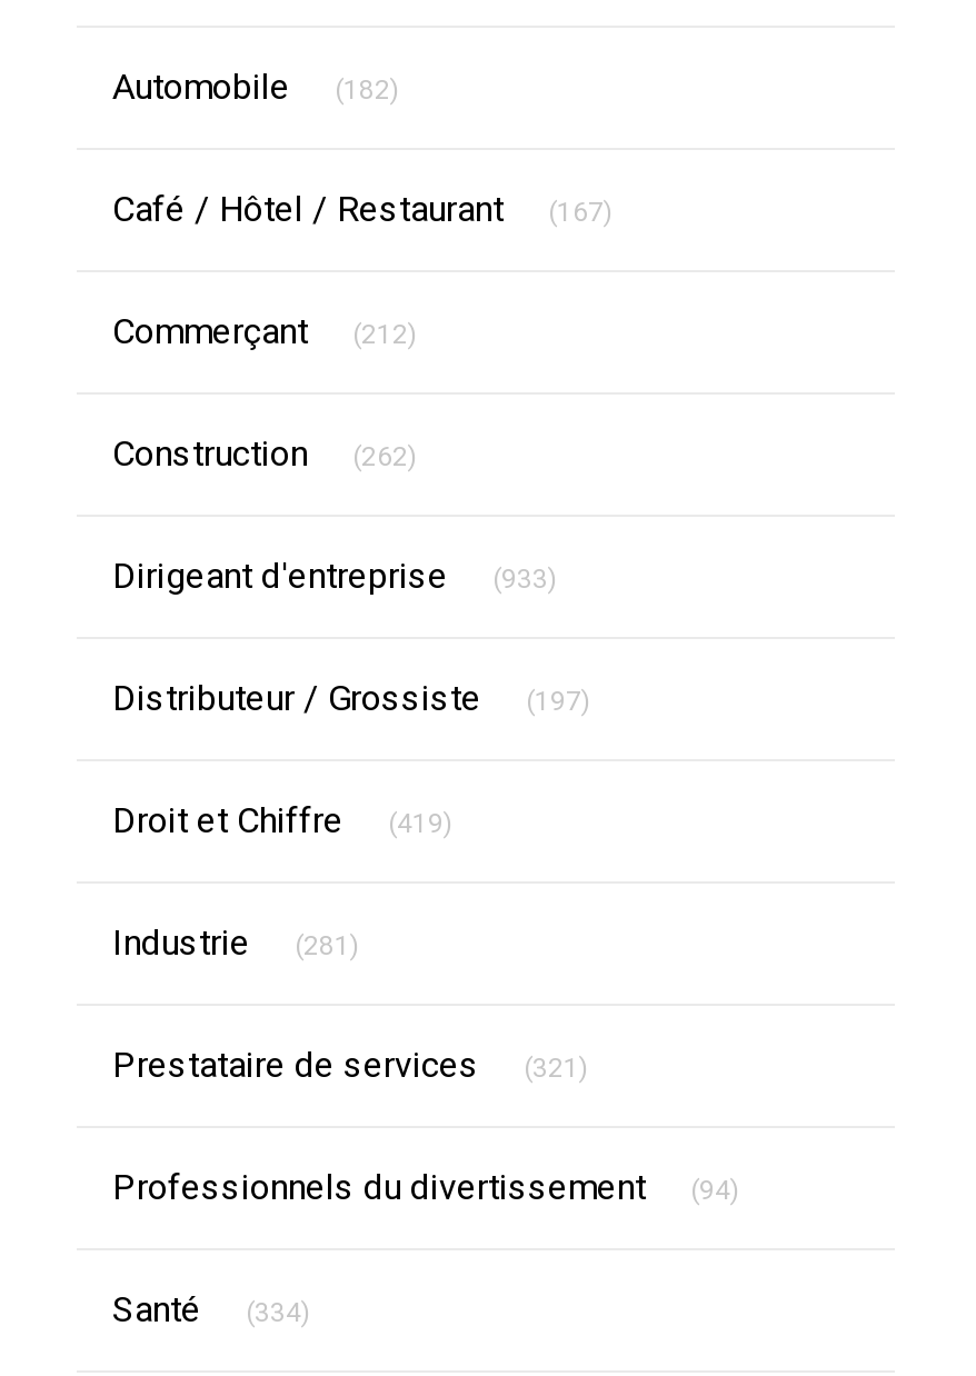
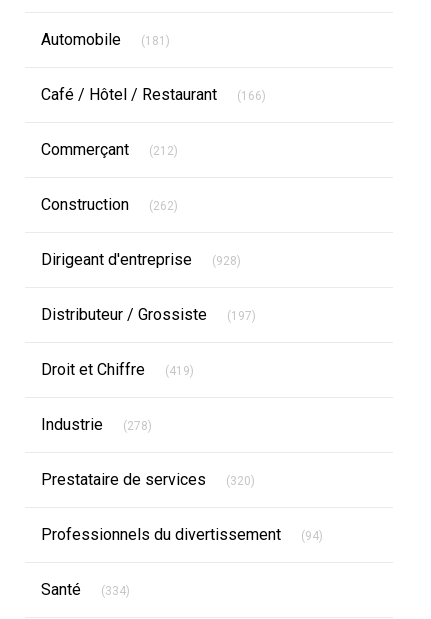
- Automobile (182)
+ Automobile (181)

- Café / Hôtel / Restaurant (167)
+ Café / Hôtel / Restaurant (166)

- Dirigeant d'entreprise (933)
+ Dirigeant d'entreprise (928)

- Industrie (281)
+ Industrie (278)

- Prestataire de services (321)
+ Prestataire de services (320)
